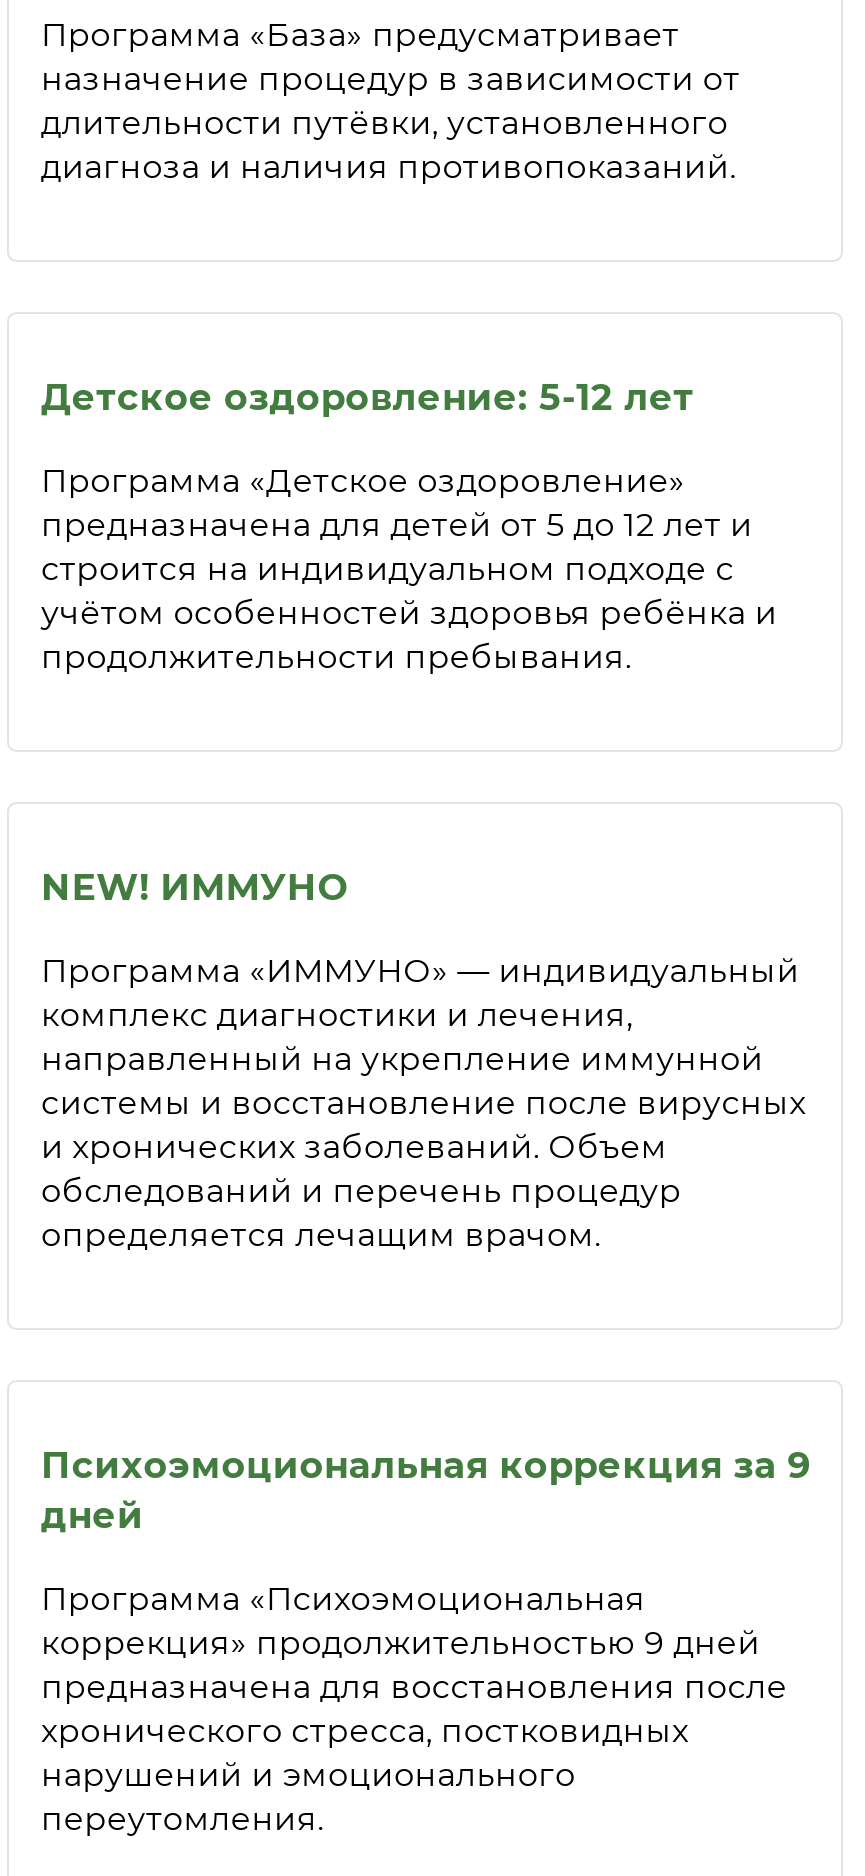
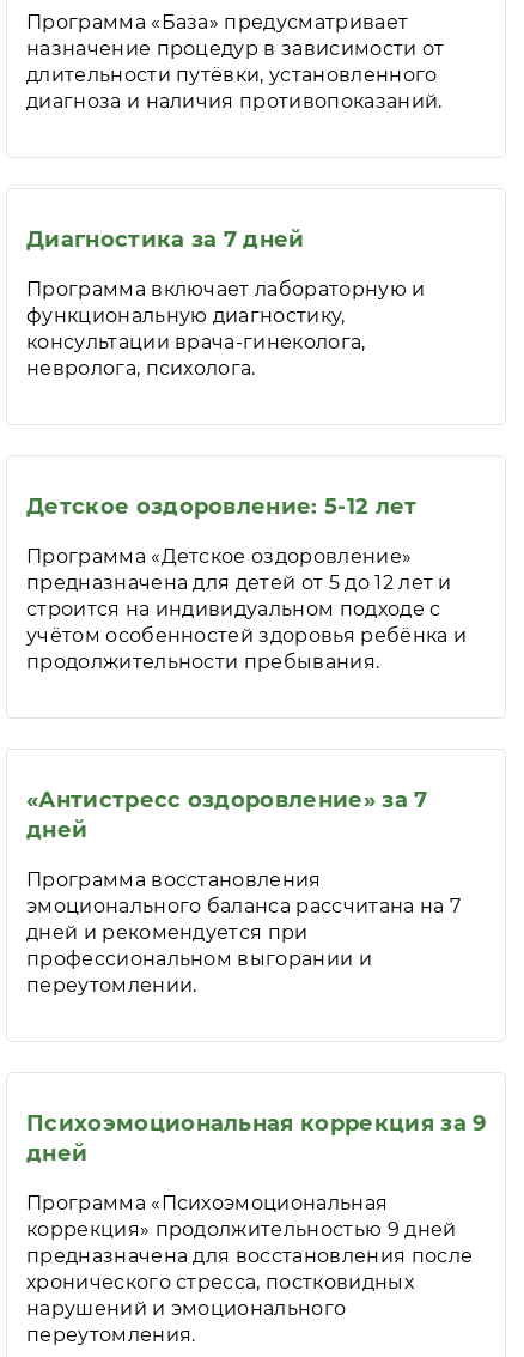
+ Диагностика за 7 дней
+ Программа включает лабораторную и
+ функциональную диагностику,
+ консультации врача-гинеколога,
+ невролога, психолога.

moved down: Детское оздоровление: 5-12 лет | Программа «Детское оздоровление» | предназначена для детей от 5 до 12 лет и | строится на индивидуальном подходе с | учётом особенностей здоровья ребёнка и | продолжительности пребывания.

- NEW! ИММУНО
+ «Антистресс оздоровление» за 7
+ дней

- Программа «ИММУНО» — индивидуальный
- комплекс диагностики и лечения,
- направленный на укрепление иммунной
- системы и восстановление после вирусных
- и хронических заболеваний. Объем
- обследований и перечень процедур
- определяется лечащим врачом.
+ Программа восстановления
+ эмоционального баланса рассчитана на 7
+ дней и рекомендуется при
+ профессиональном выгорании и
+ переутомлении.
